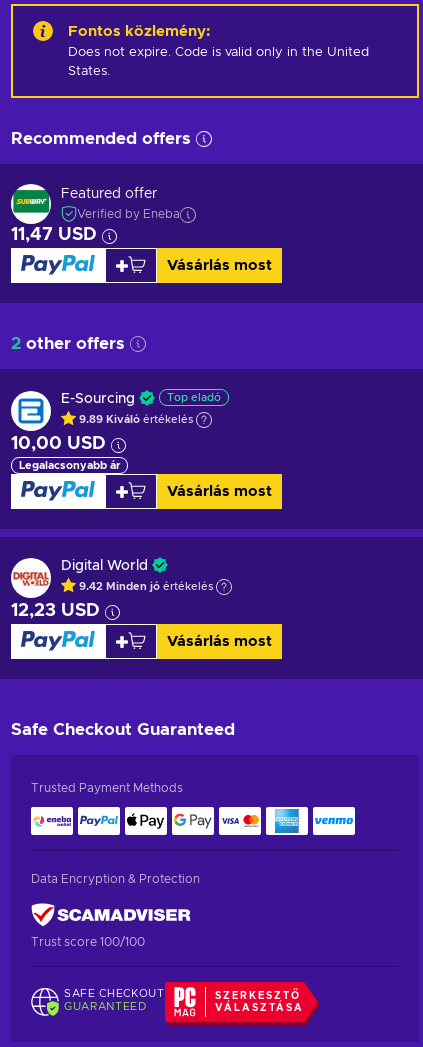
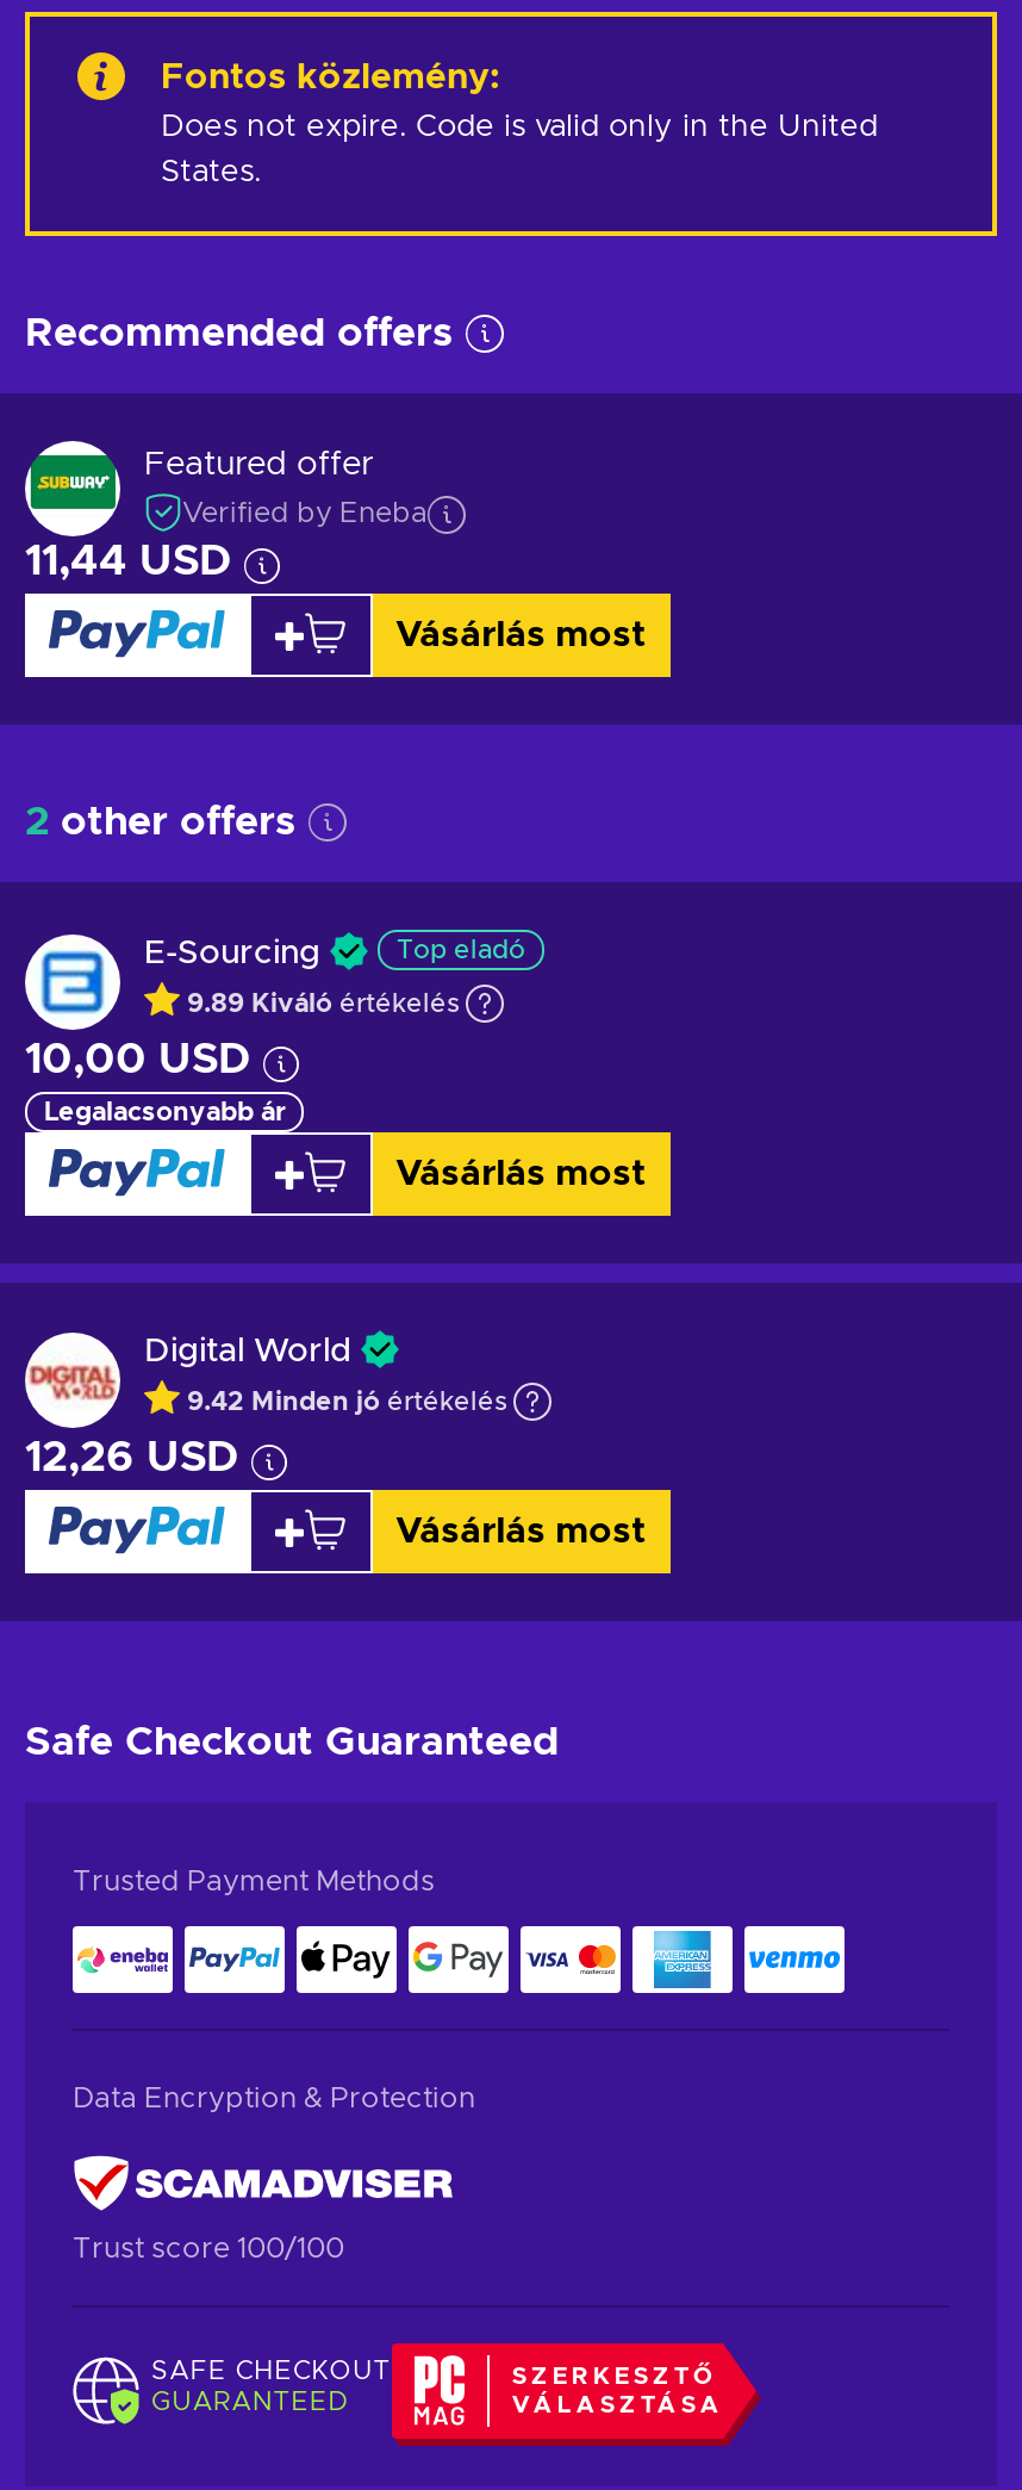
- 11,47 USD
+ 11,44 USD

- 12,23 USD
+ 12,26 USD
